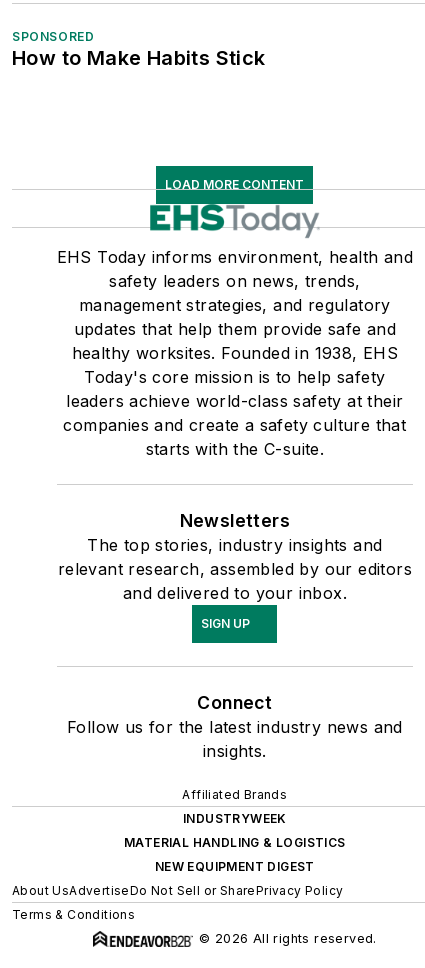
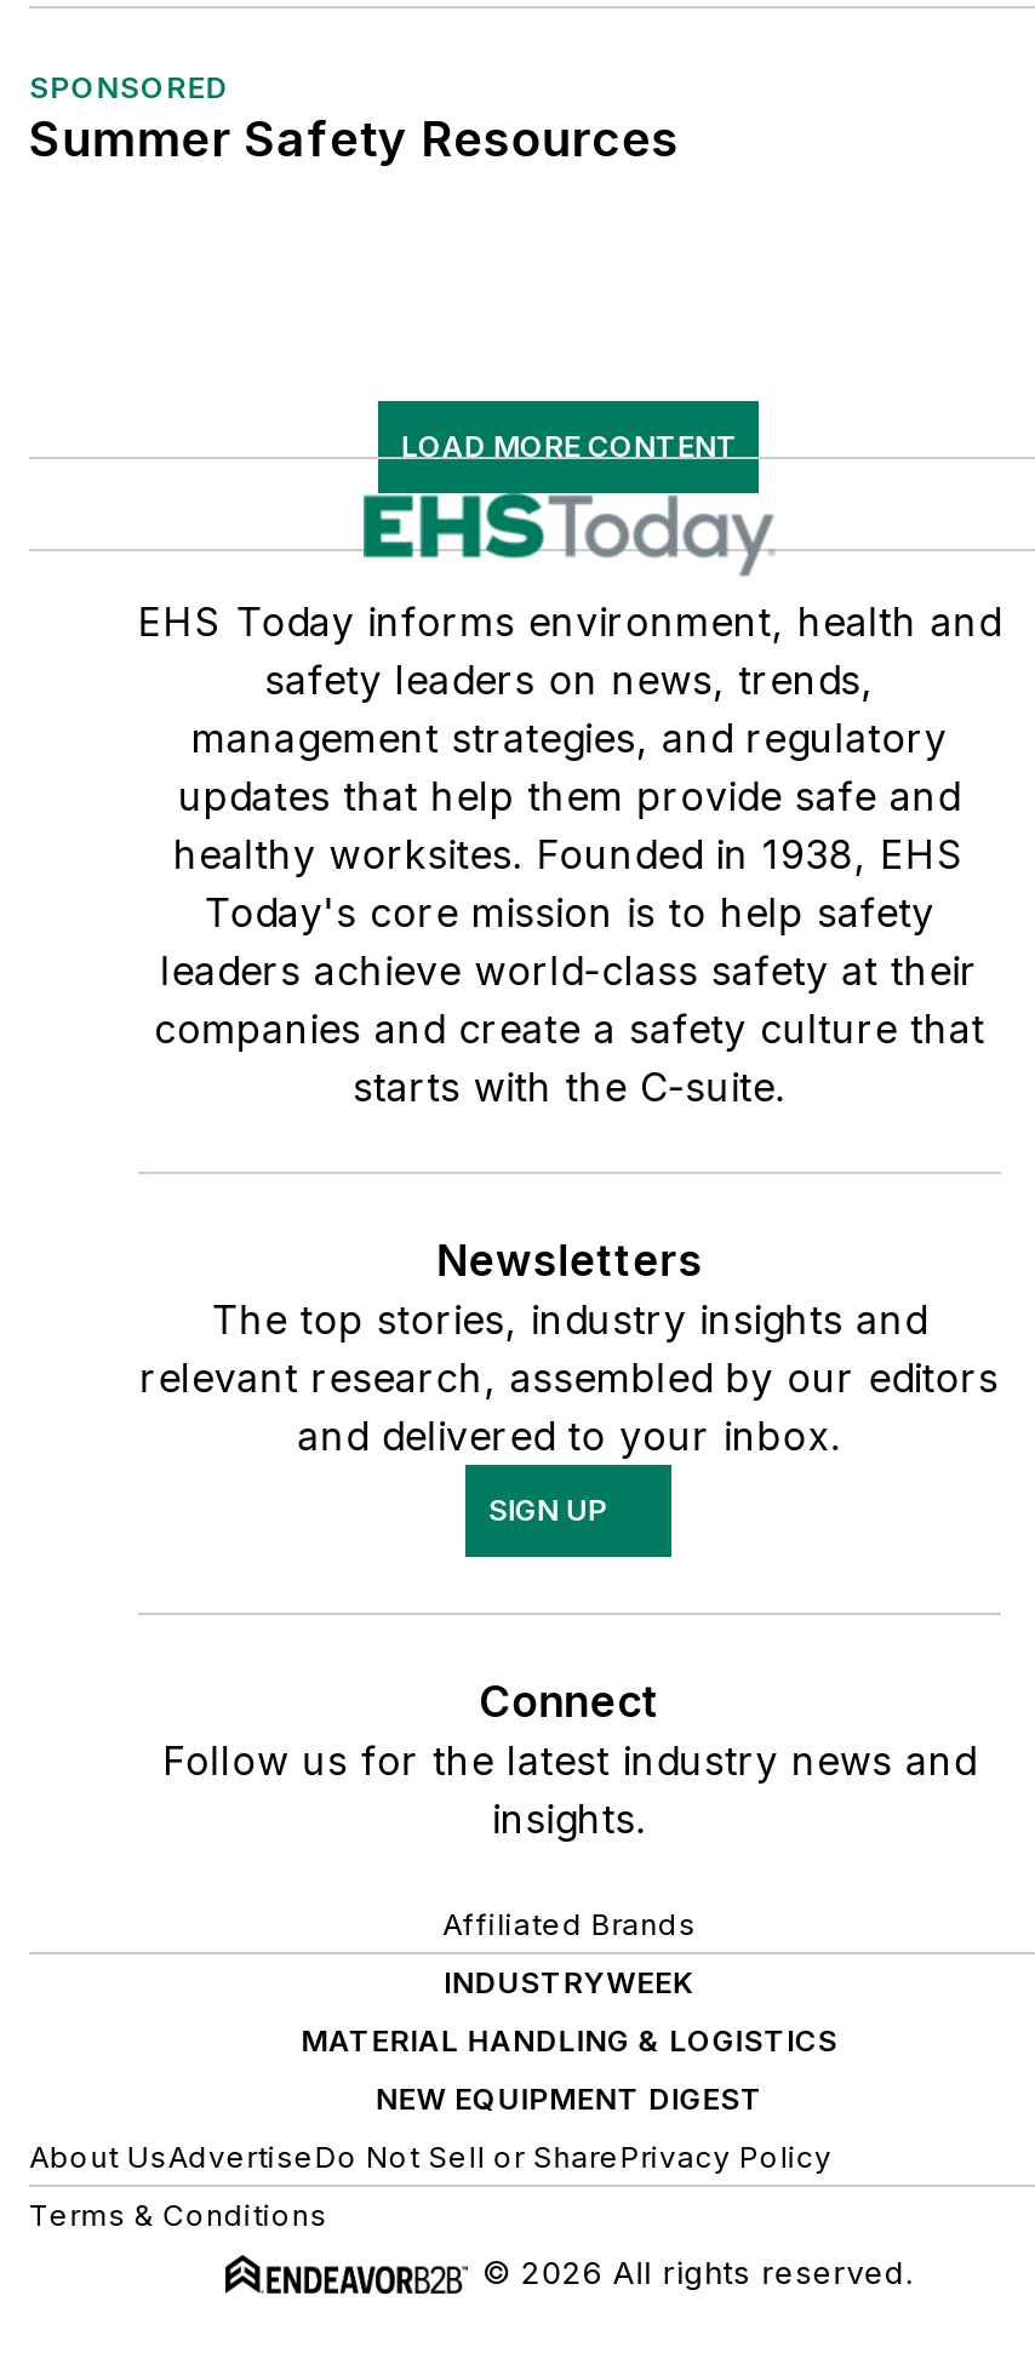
- How to Make Habits Stick
+ Summer Safety Resources
